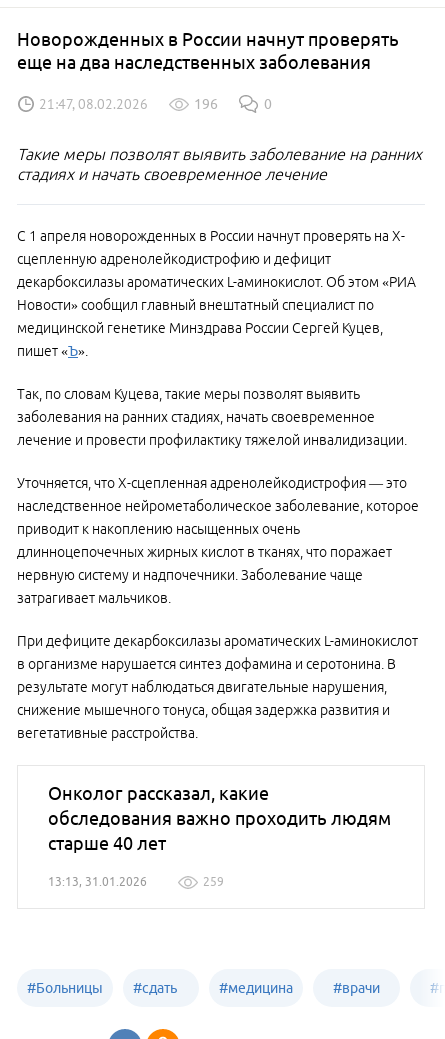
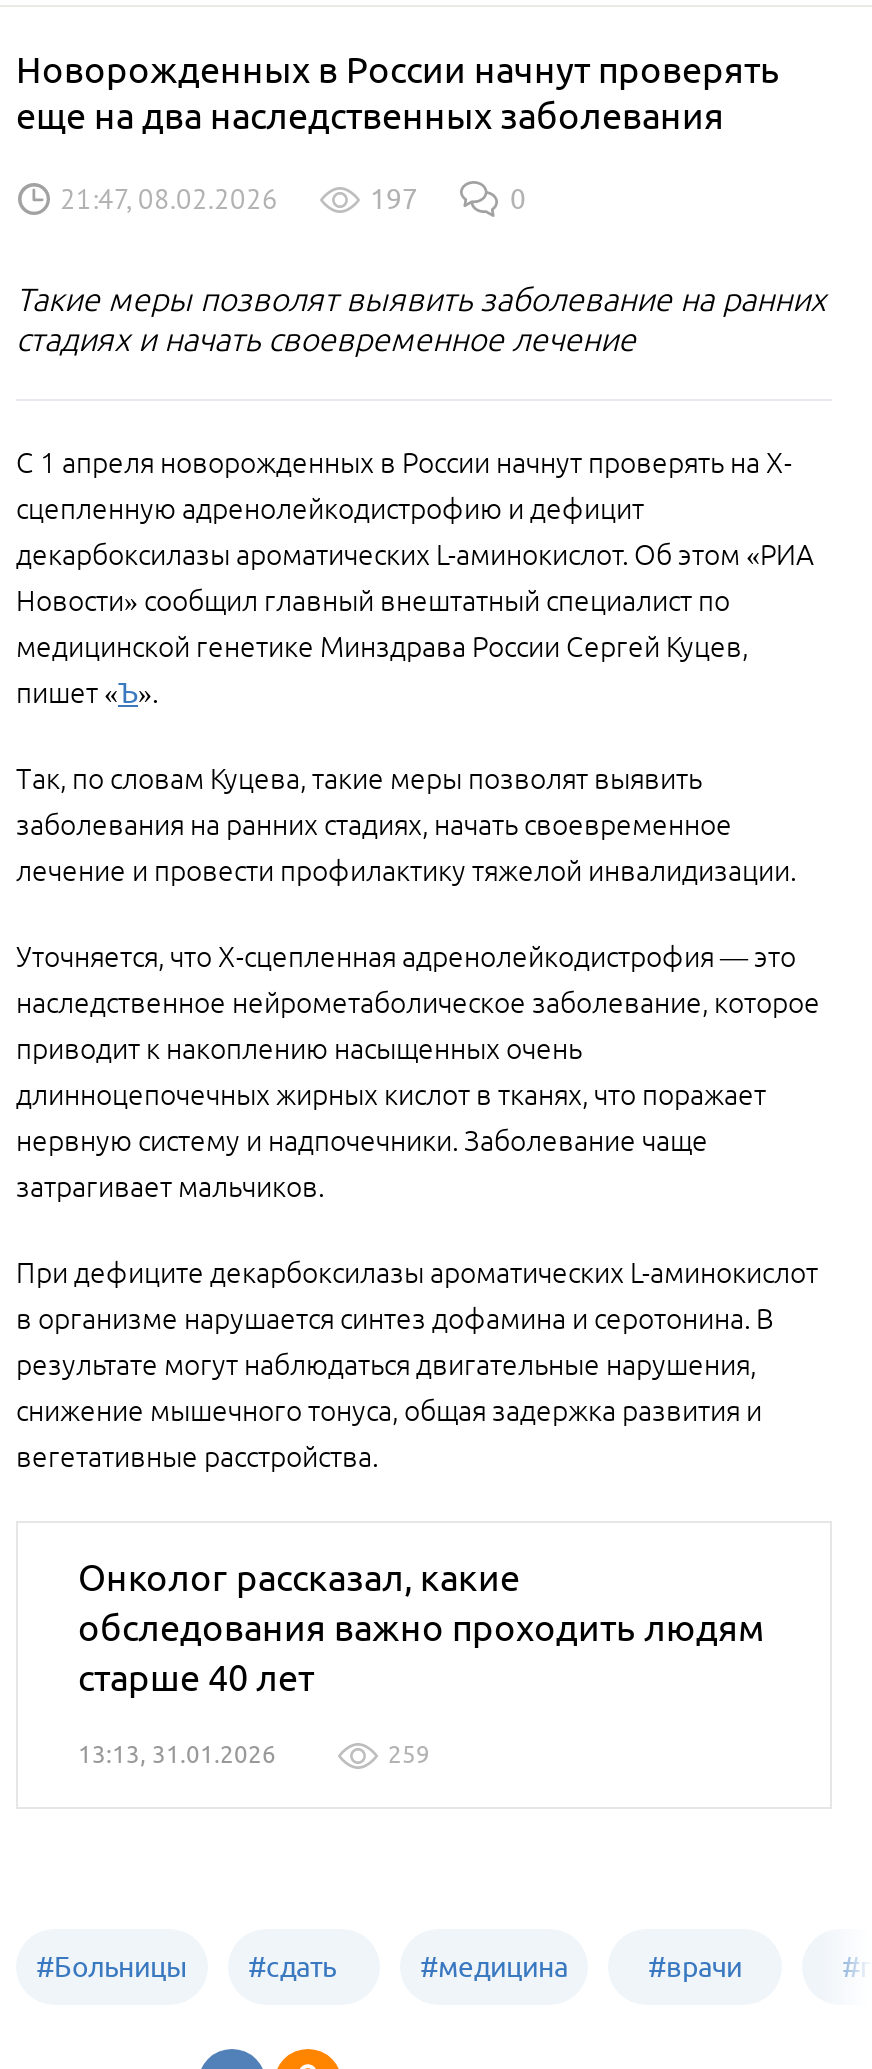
- 196
+ 197
